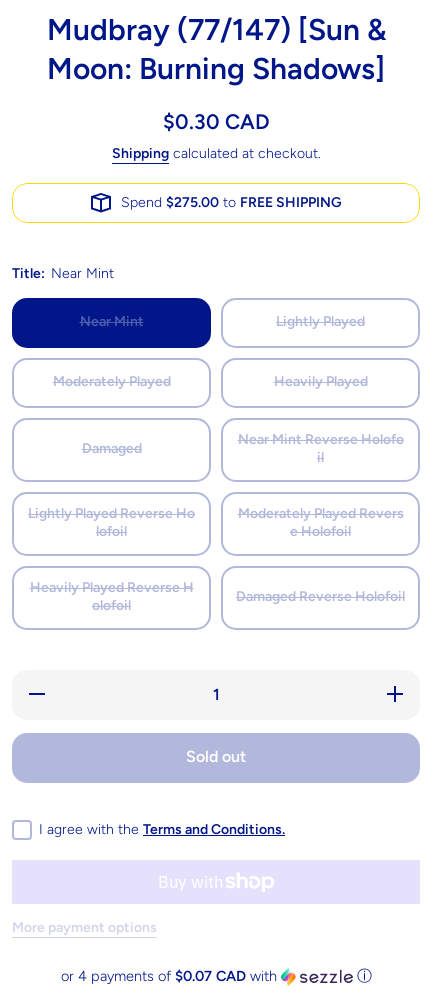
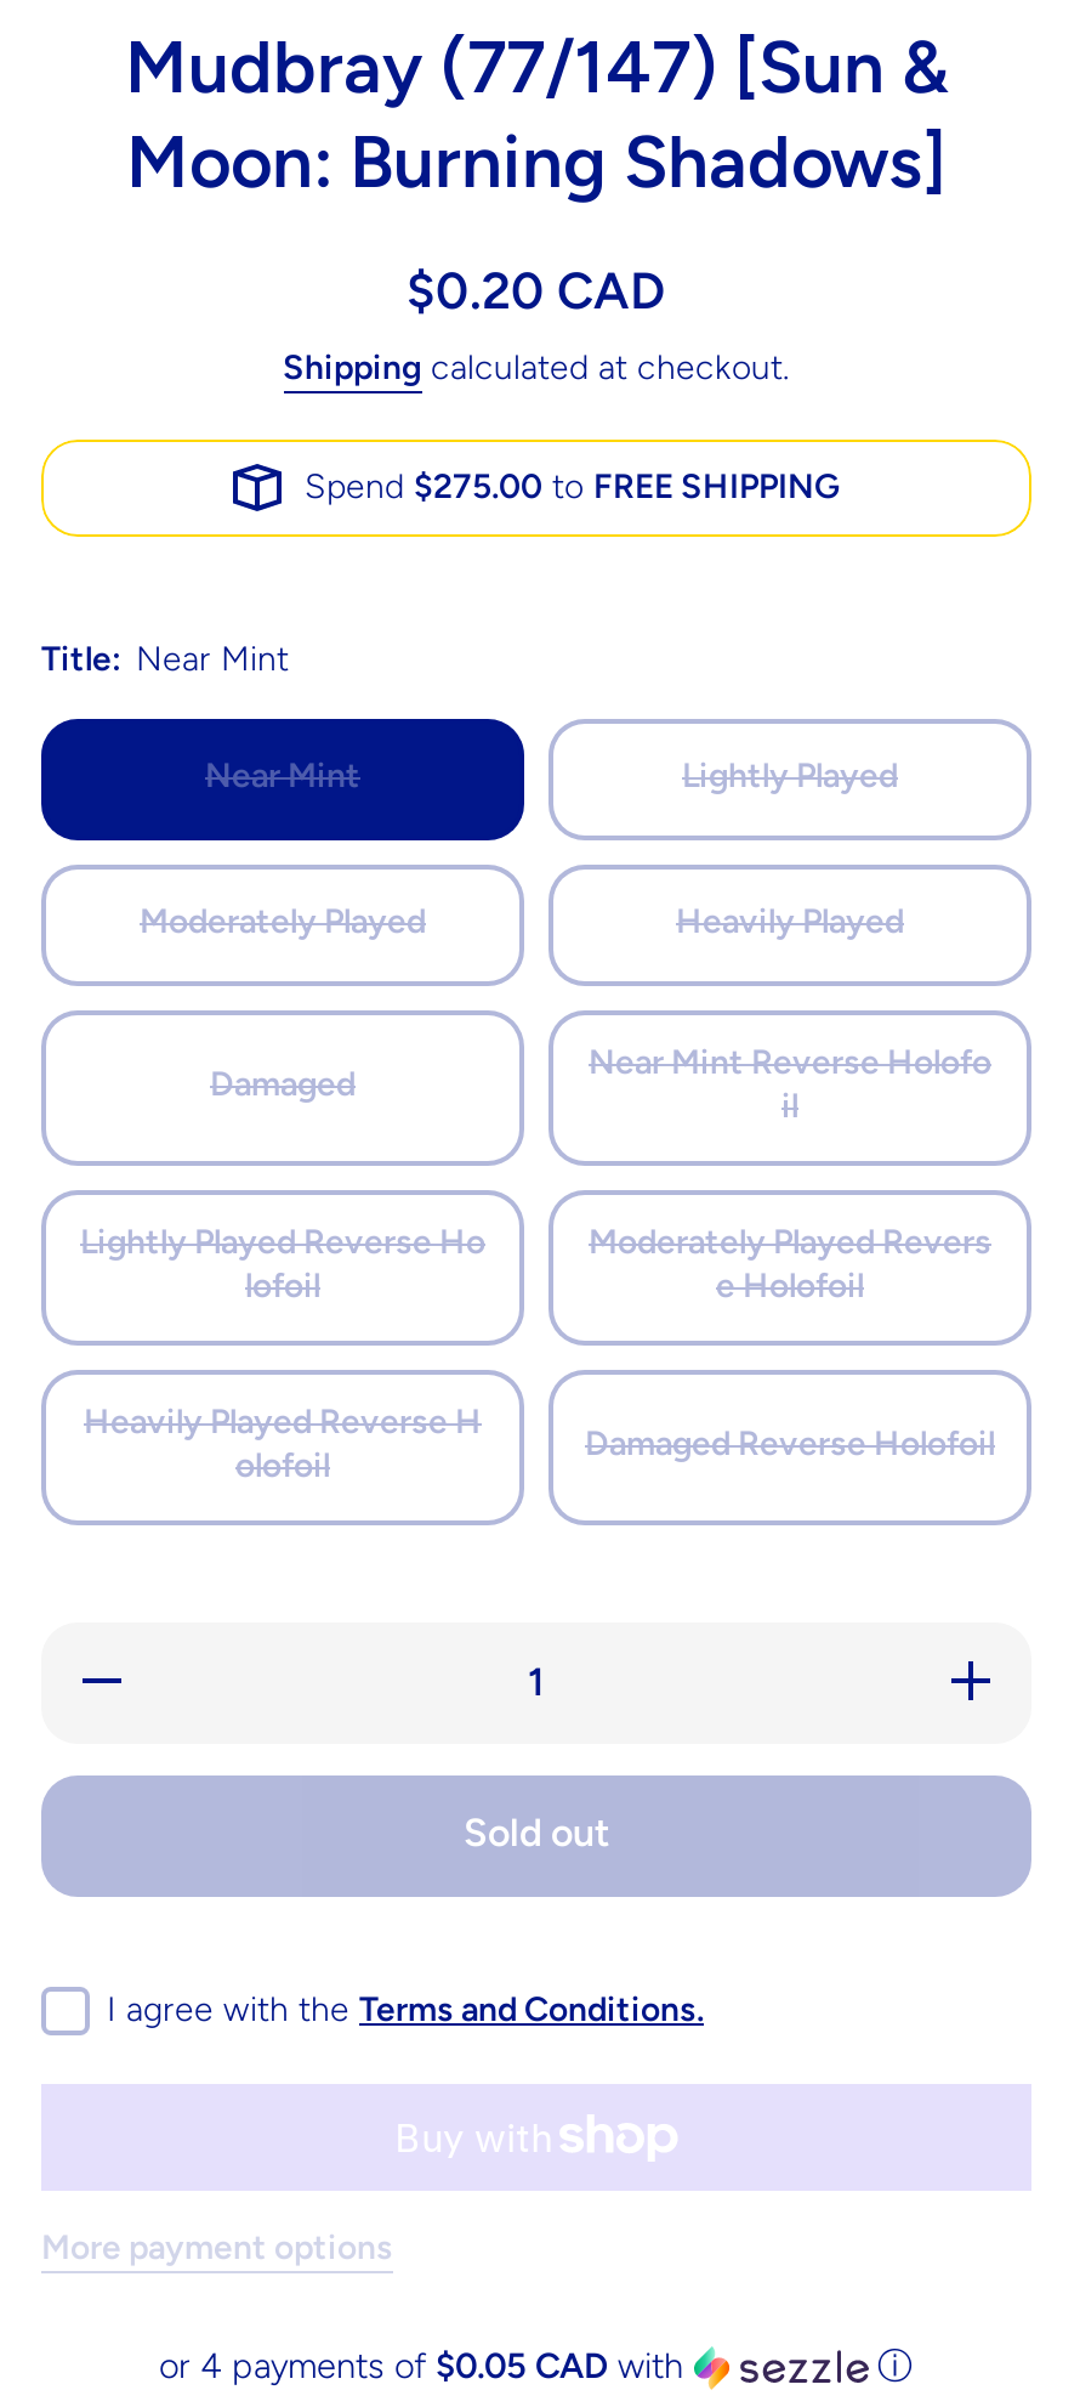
- $0.30 CAD
+ $0.20 CAD

- or 4 payments of $0.07 CAD with
+ or 4 payments of $0.05 CAD with
